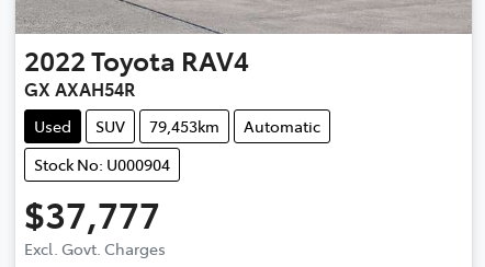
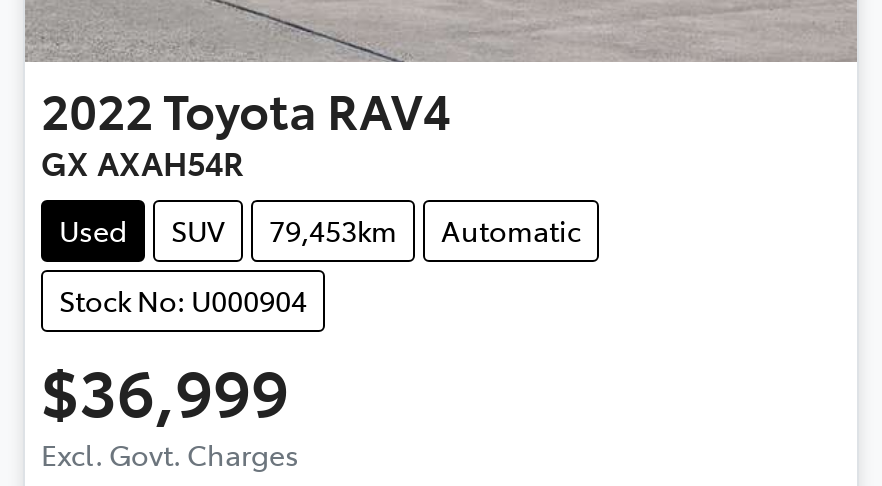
- $37,777
+ $36,999
